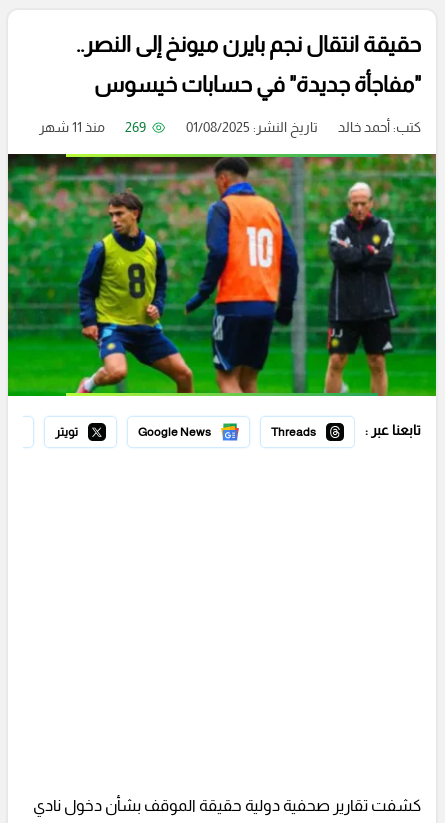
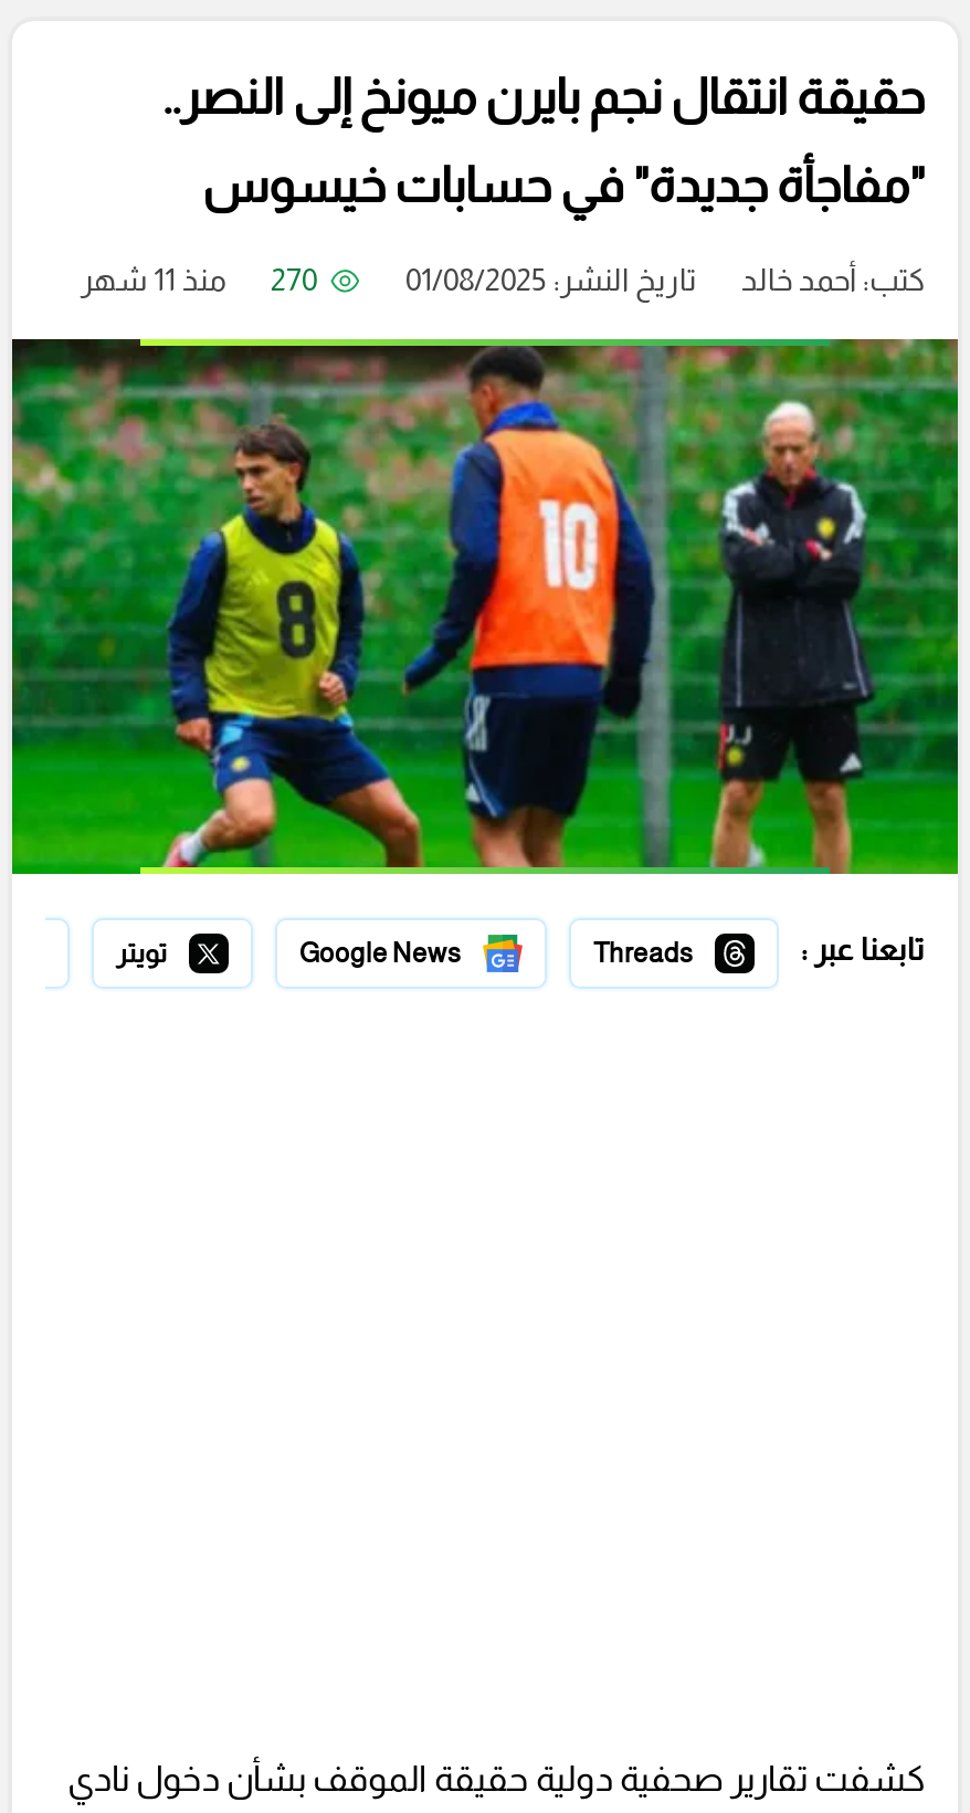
- 269
+ 270
